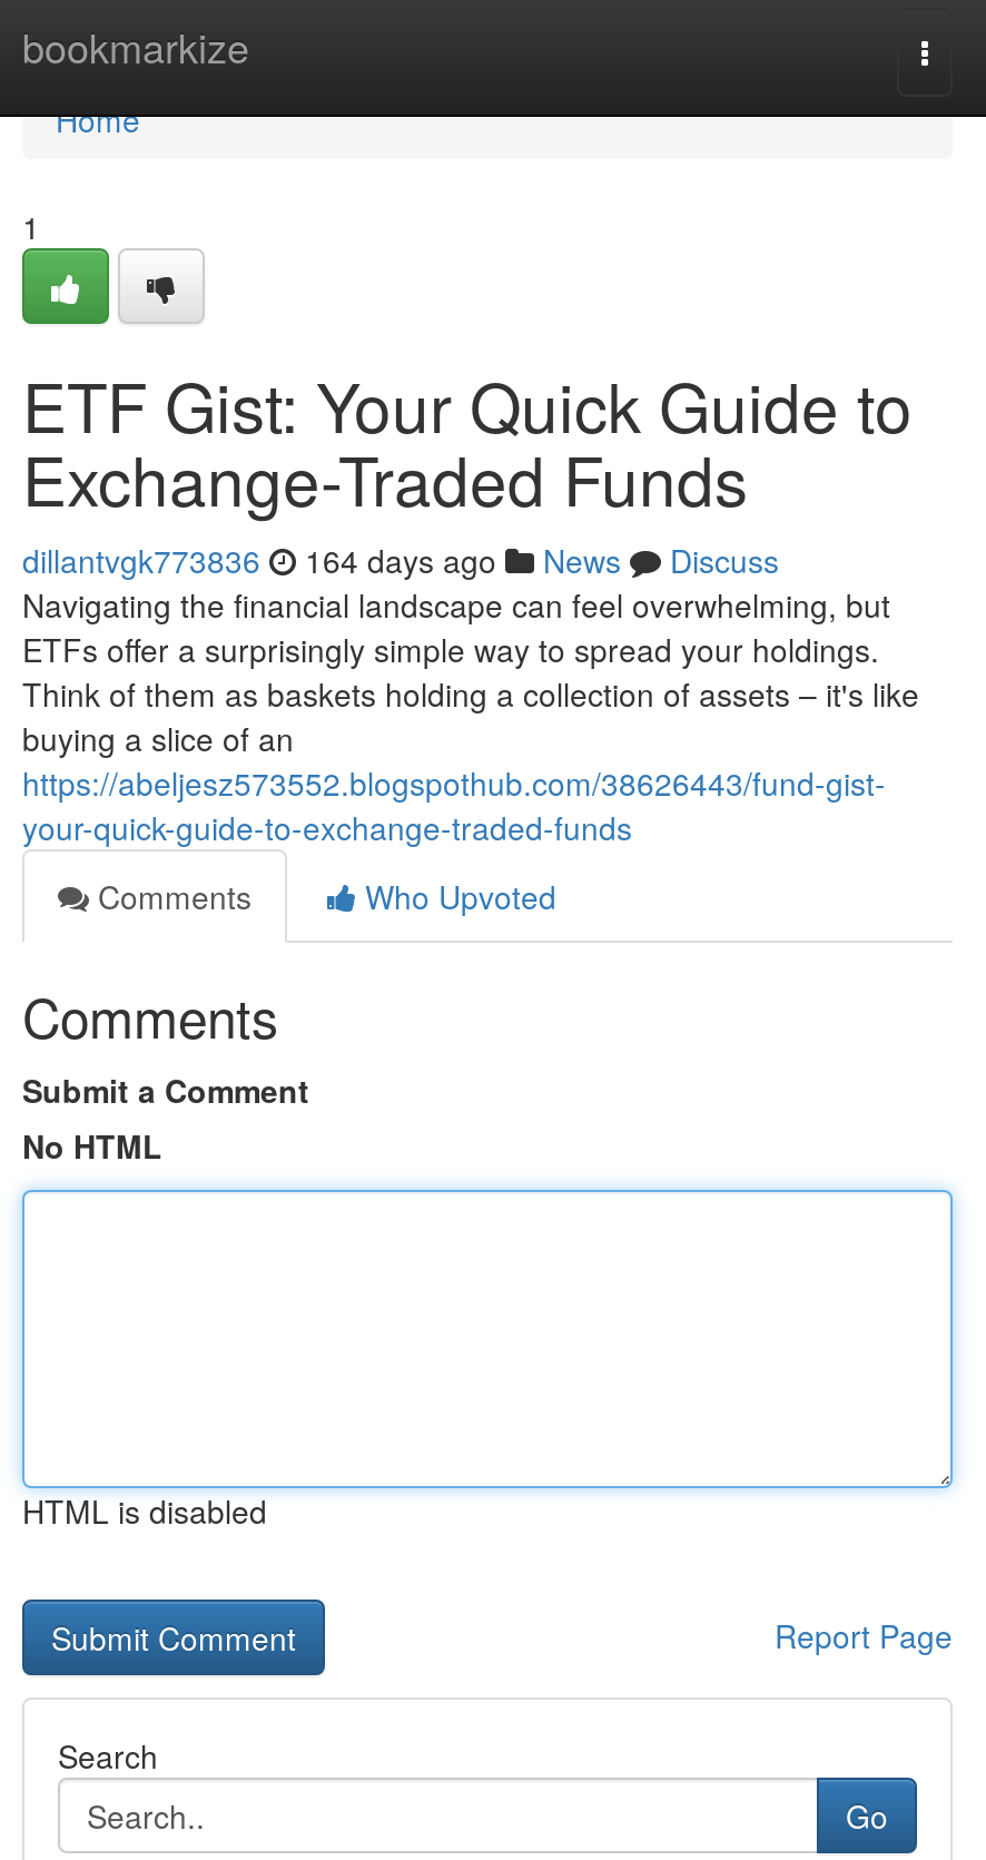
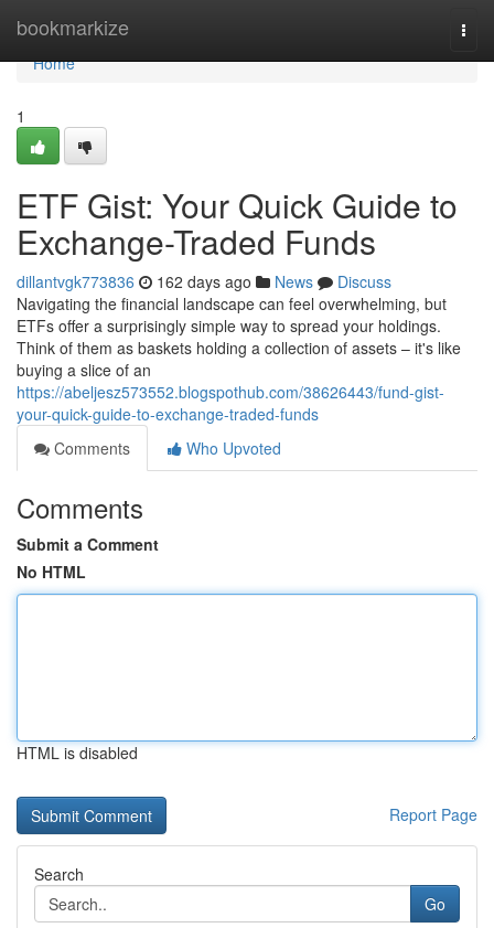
- dillantvgk773836 164 days ago News Discuss
+ dillantvgk773836 162 days ago News Discuss
